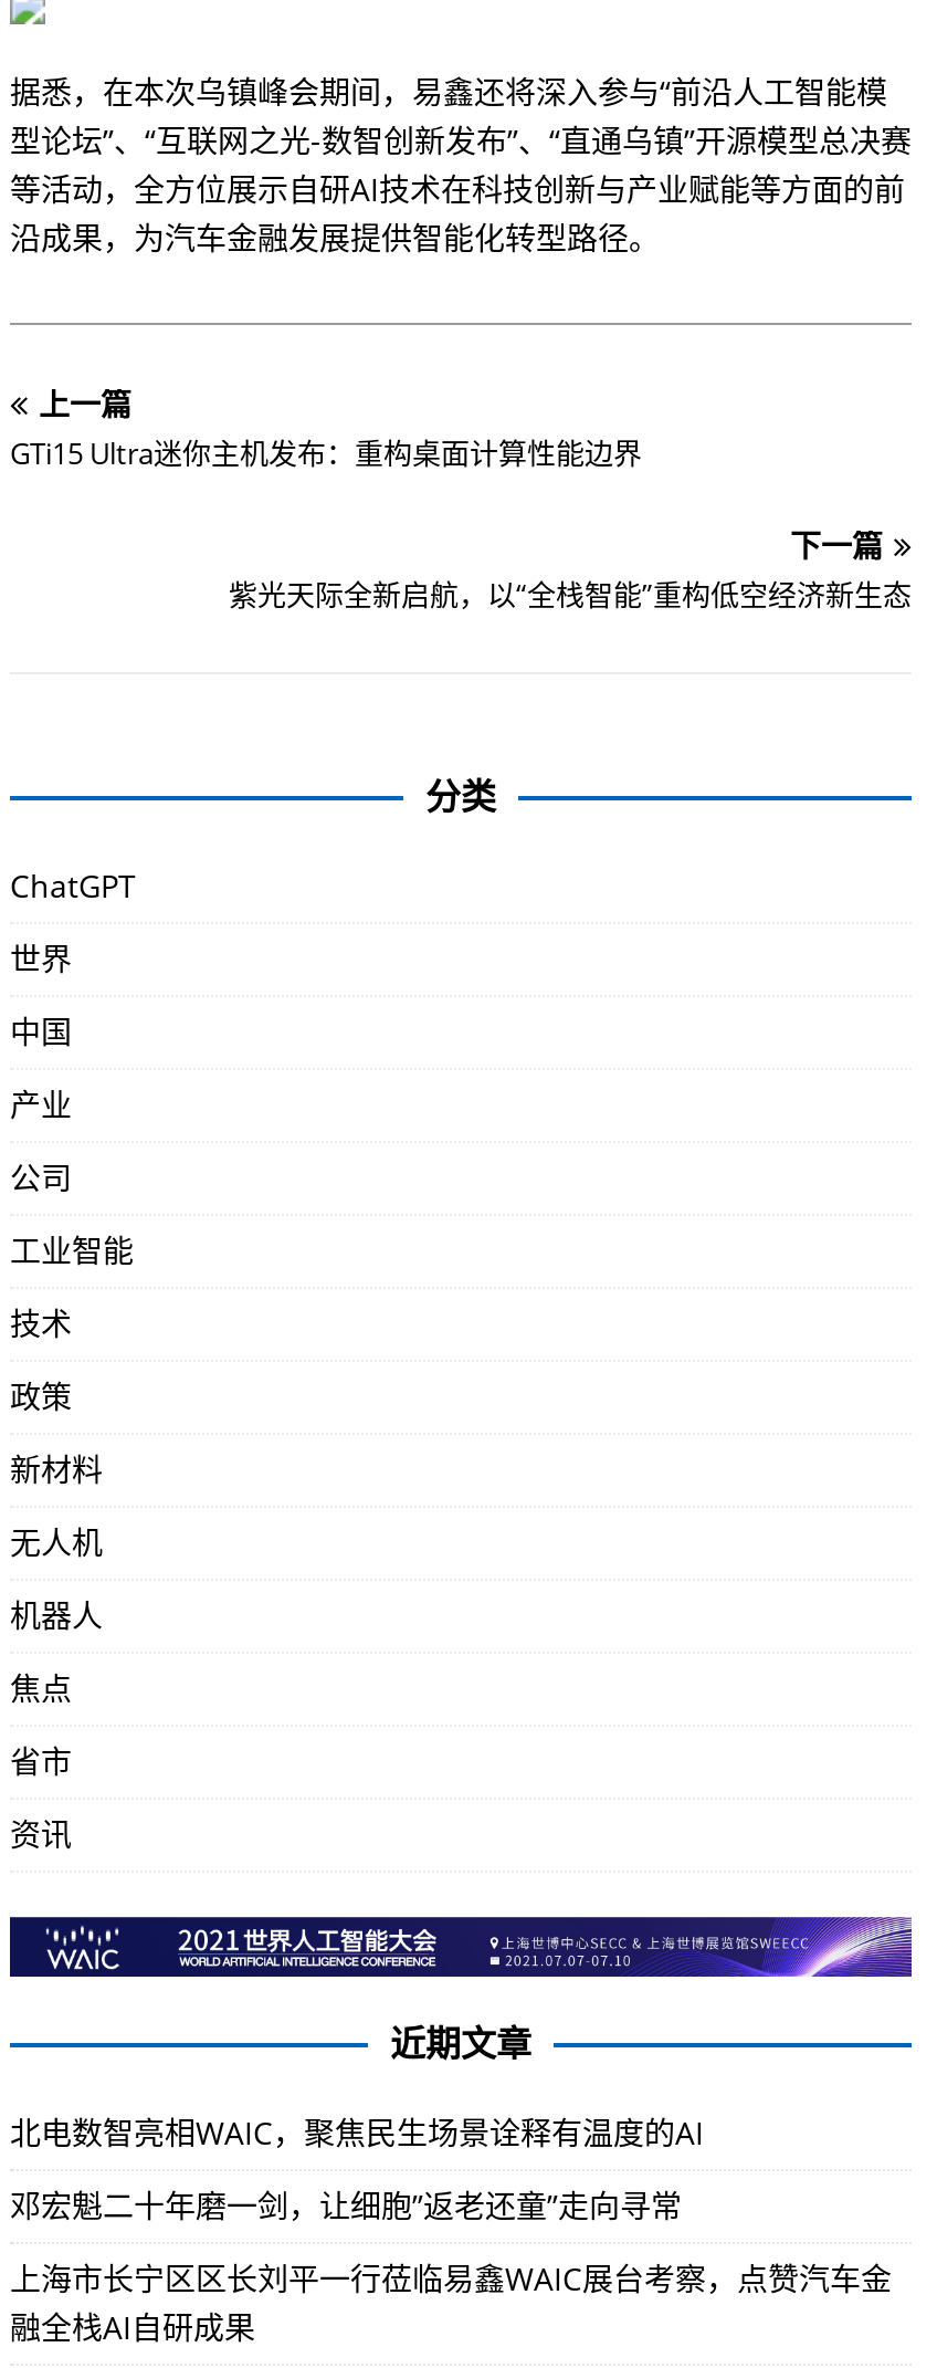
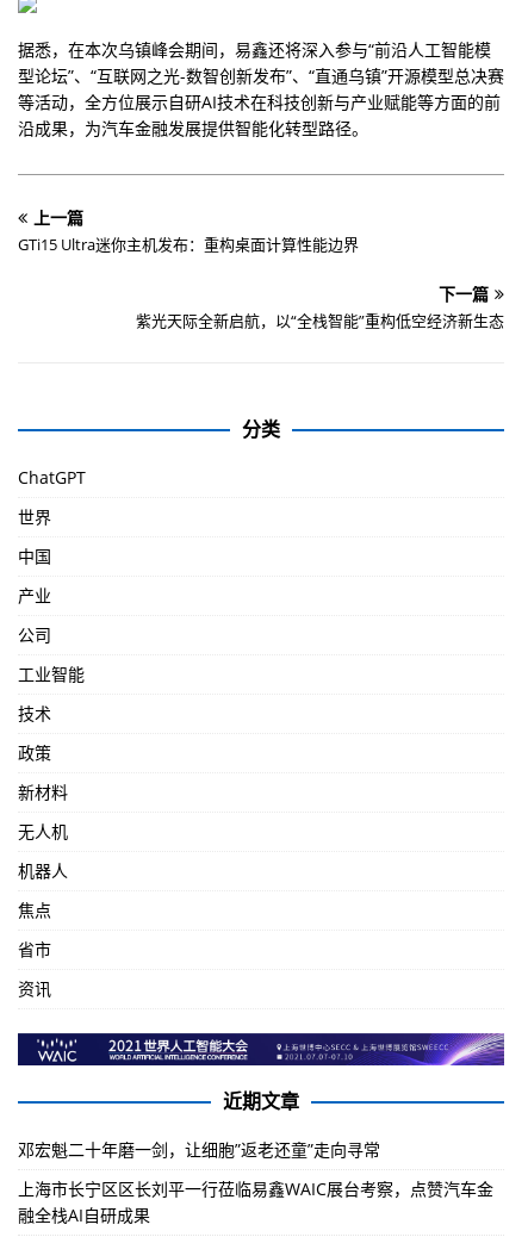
- 北电数智亮相WAIC，聚焦民生场景诠释有温度的AI
